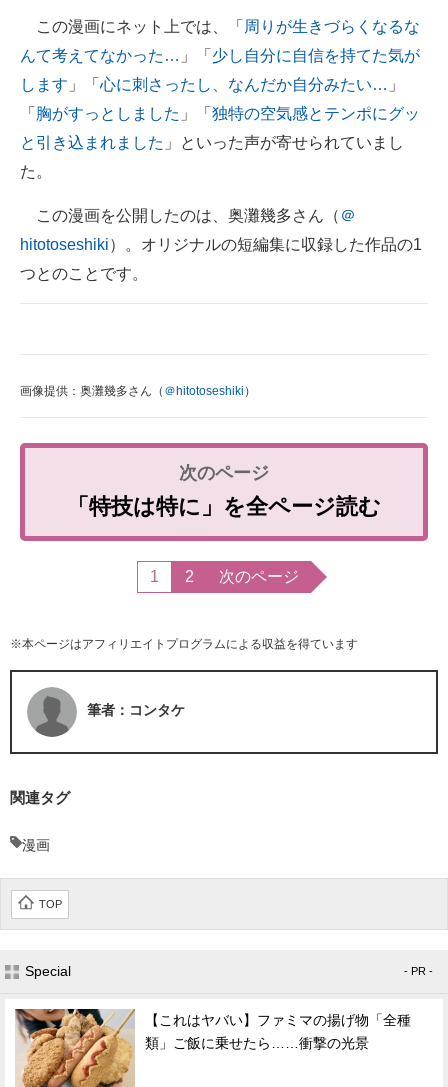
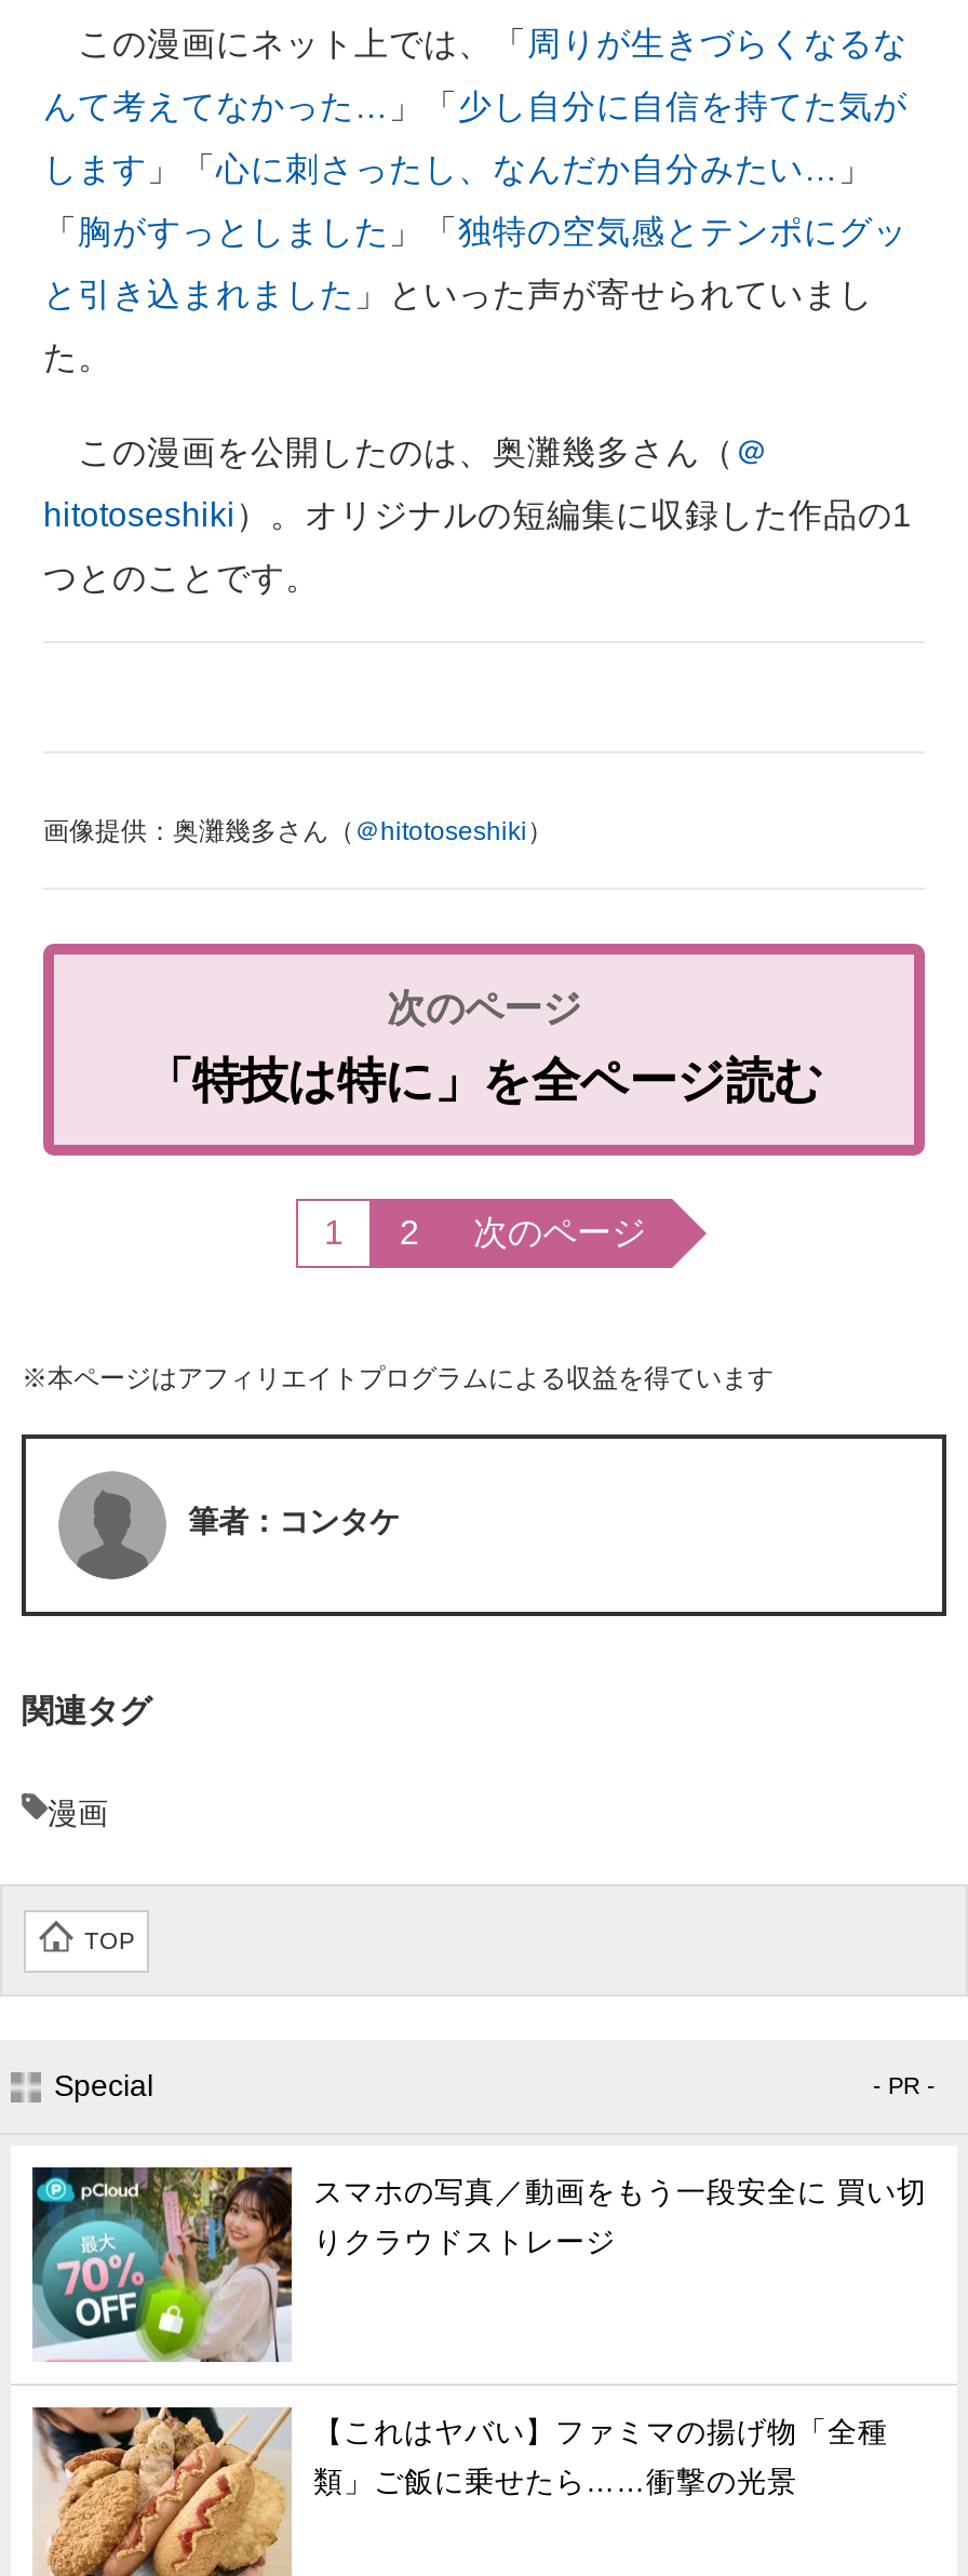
+ [image]
+ スマホの写真／動画をもう一段安全に 買い切
+ りクラウドストレージ
